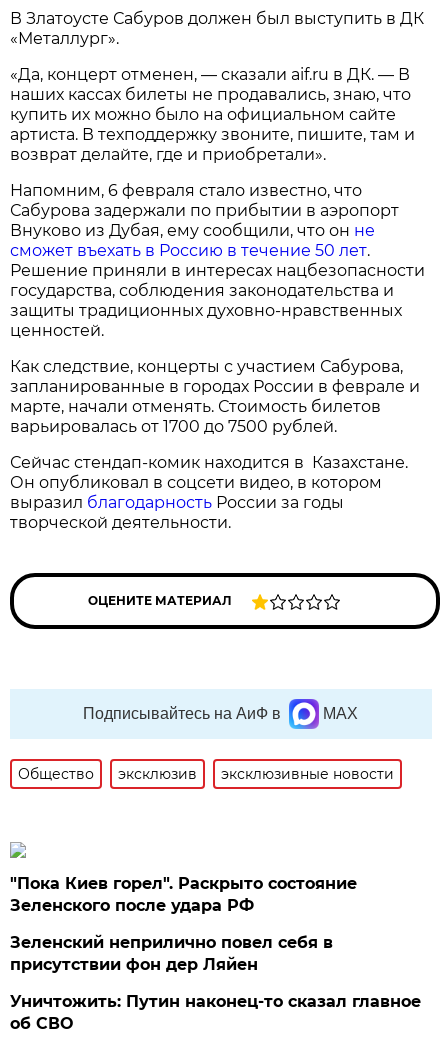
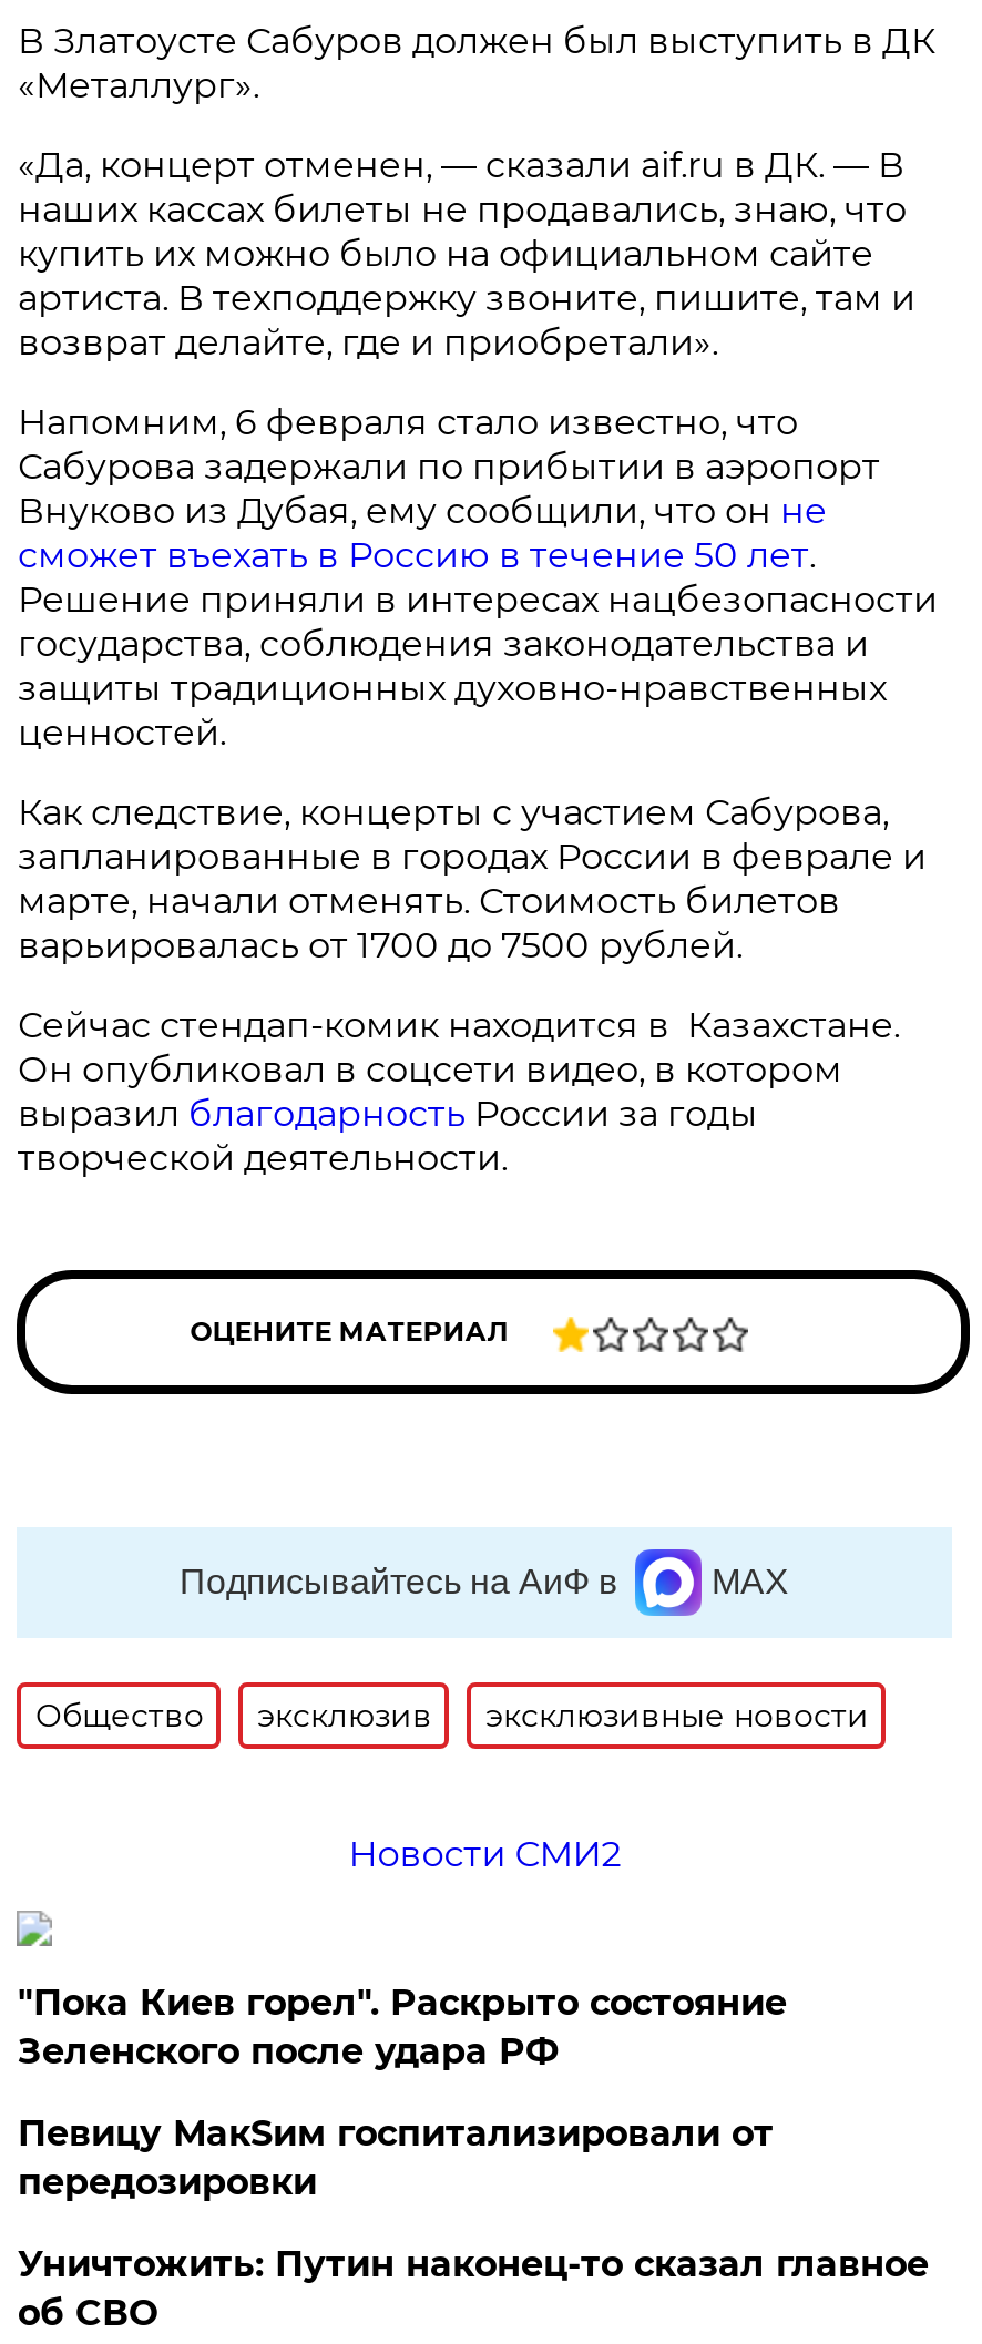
+ Новости СМИ2

- Зеленский неприлично повел cебя в
- присутствии фон дер Ляйен
+ Певицу МакSим госпитализировали от
+ передозировки
